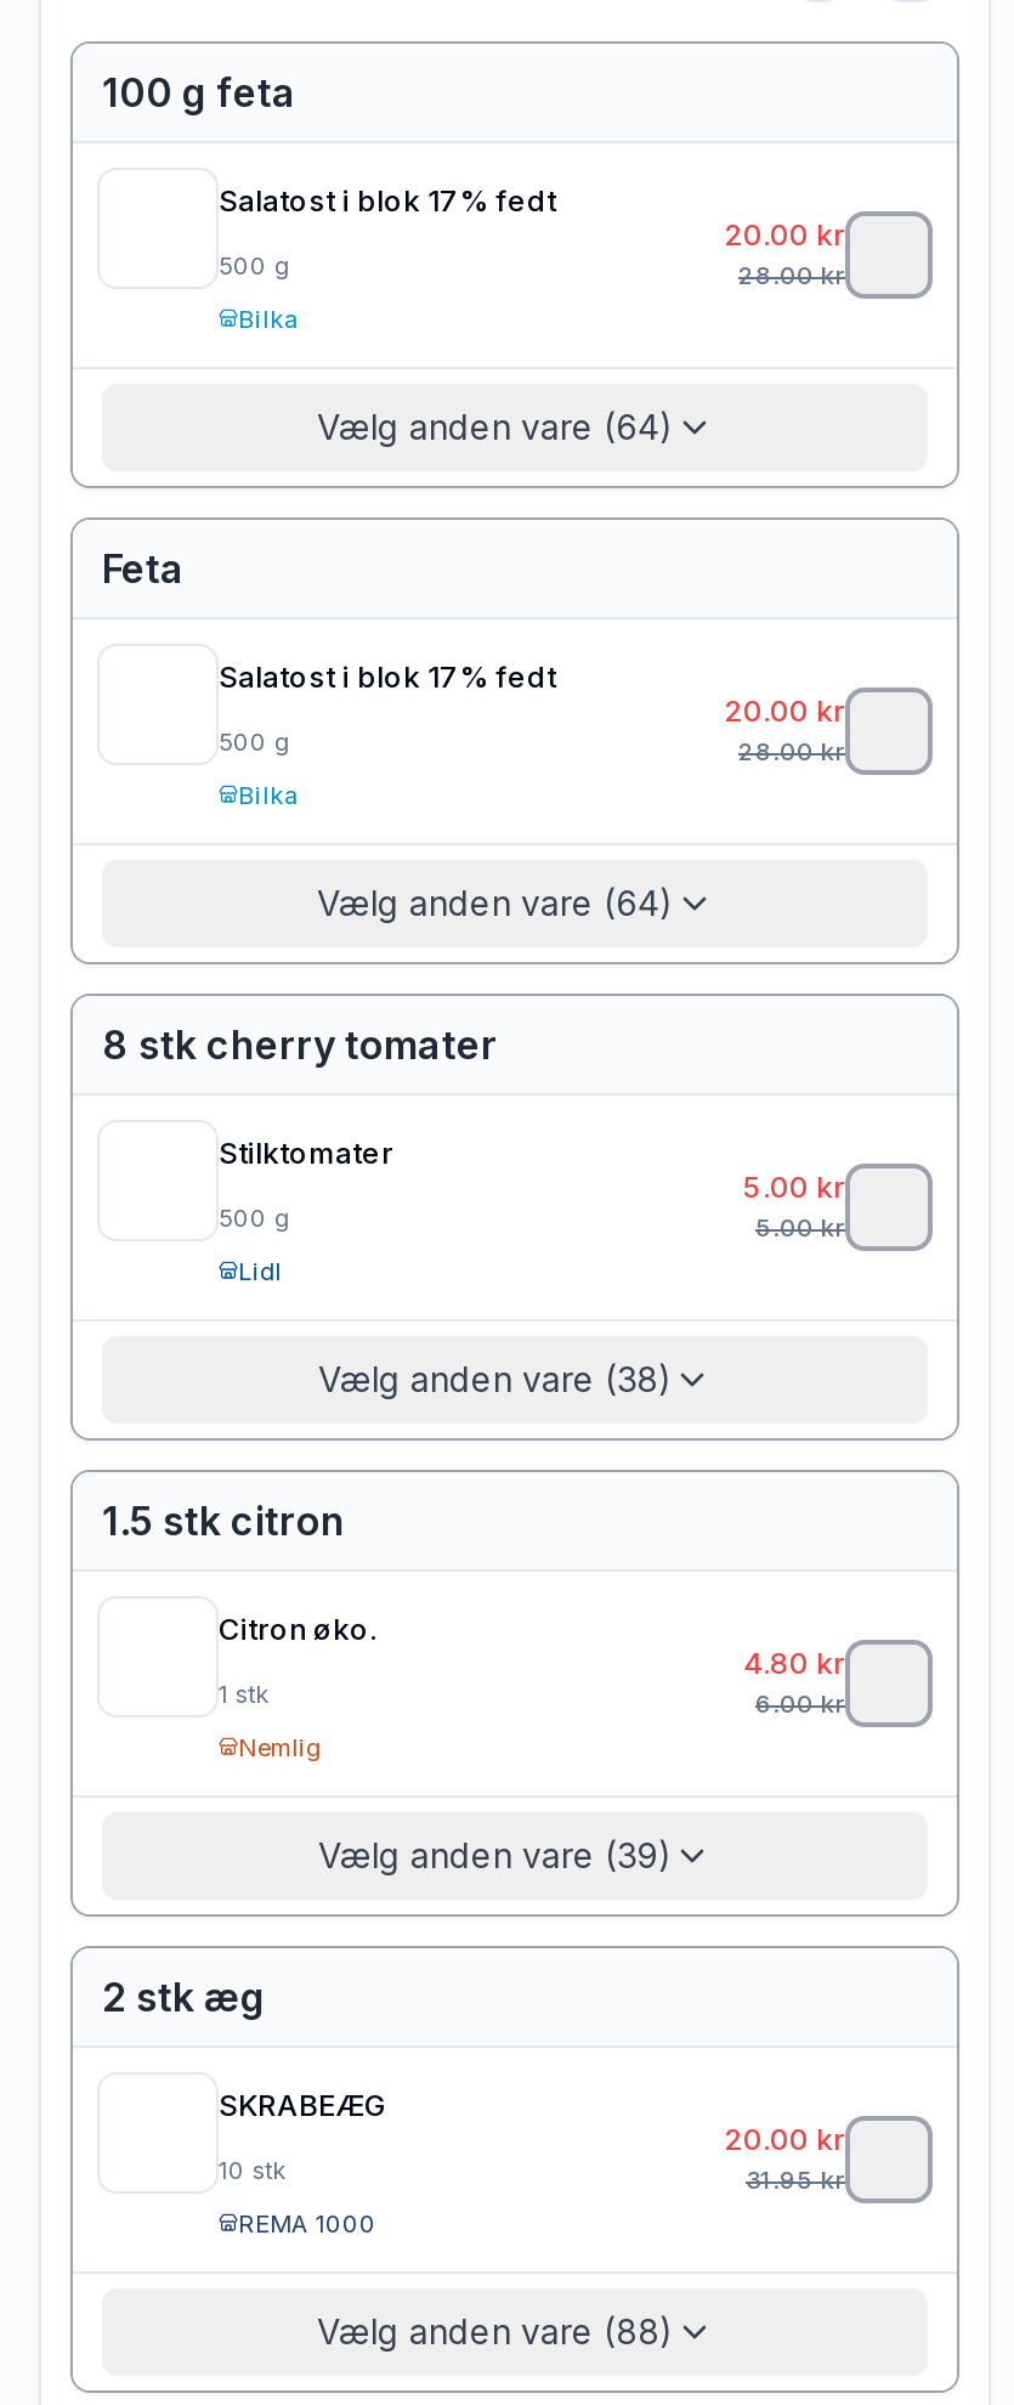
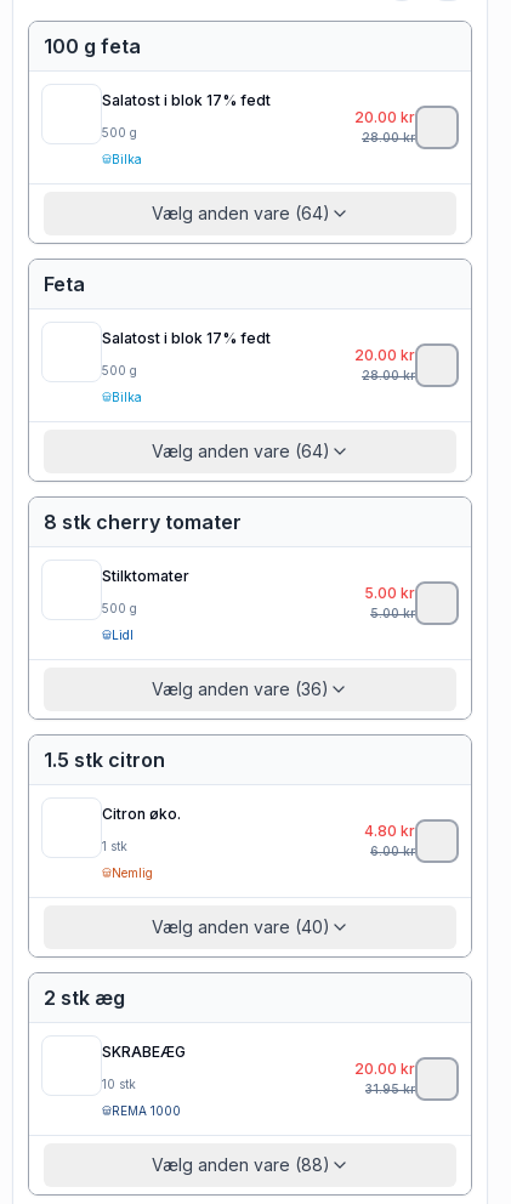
- Vælg anden vare (38)
+ Vælg anden vare (36)

- Vælg anden vare (39)
+ Vælg anden vare (40)
